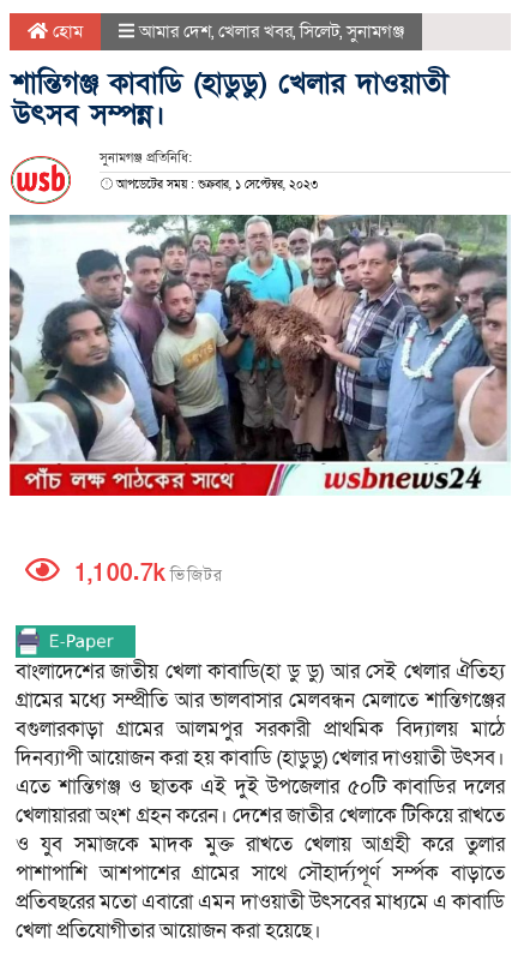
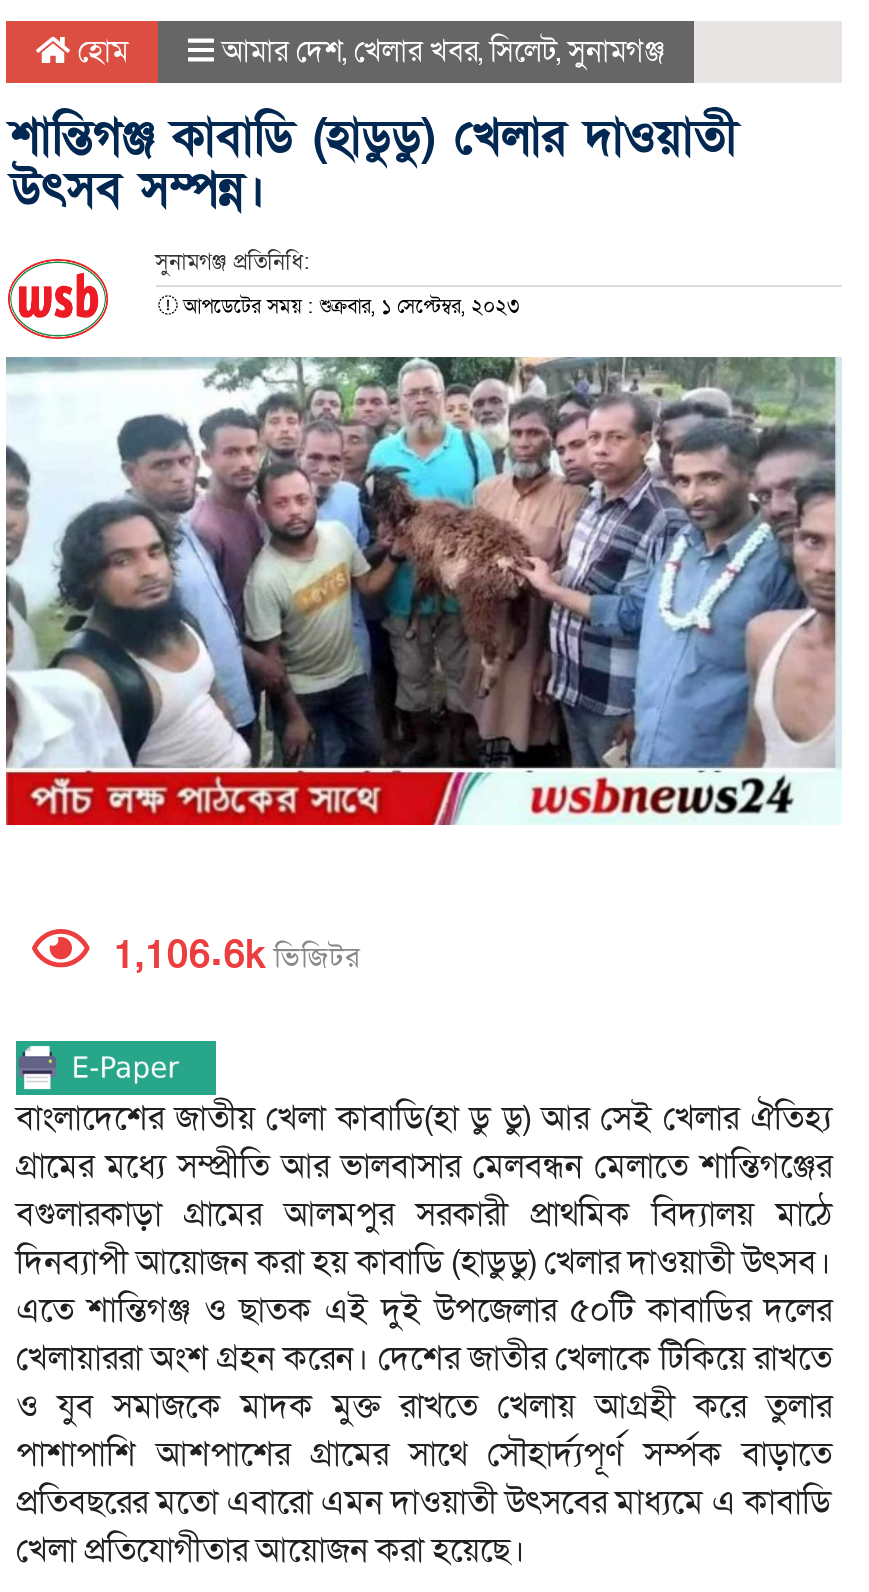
- 1,100.7k ভিজিটর
+ 1,106.6k ভিজিটর
